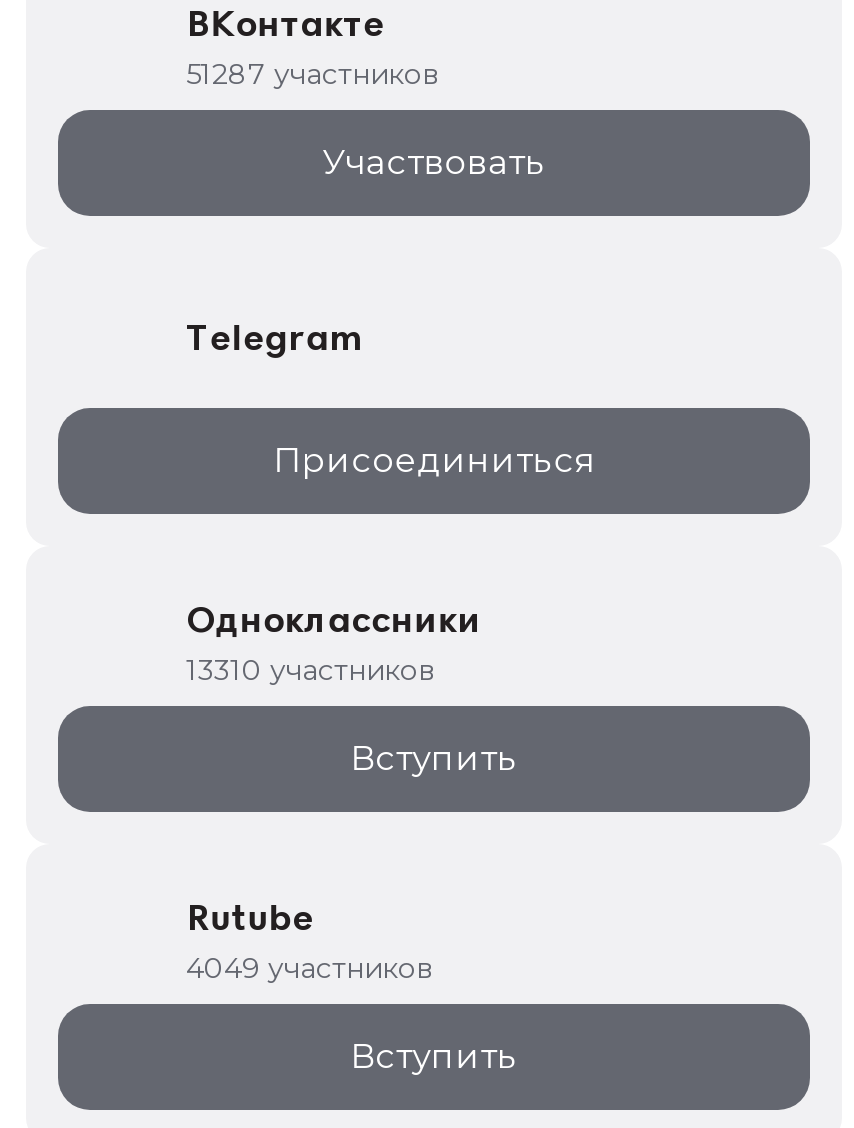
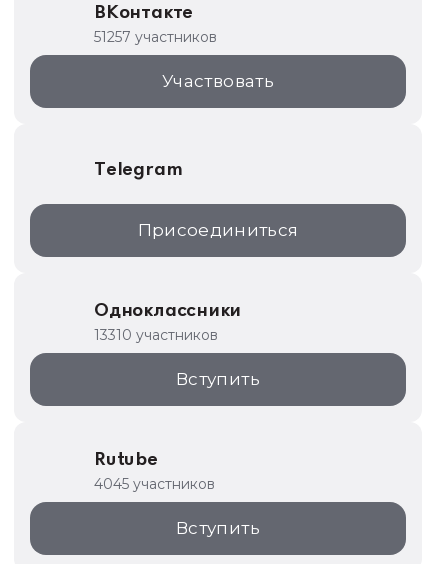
- 51287 участников
+ 51257 участников

- 4049 участников
+ 4045 участников
